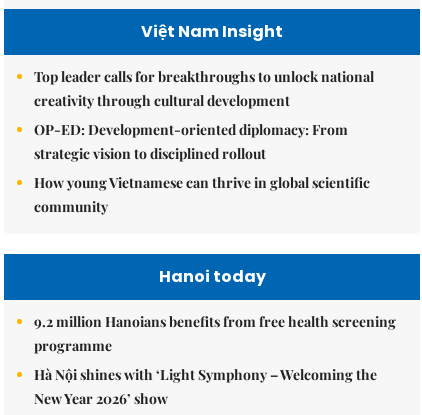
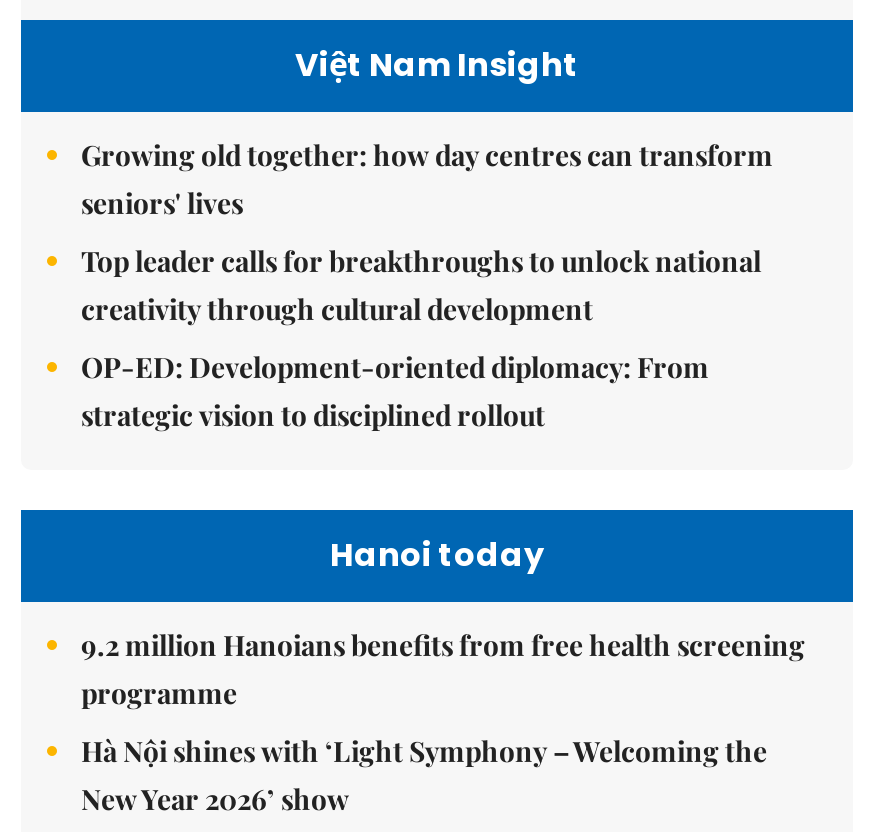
+ Growing old together: how day centres can transform
+ seniors' lives

moved down: Top leader calls for breakthroughs to unlock national | creativity through cultural development | OP-ED: Development-oriented diplomacy: From | strategic vision to disciplined rollout

- How young Vietnamese can thrive in global scientific
- community
